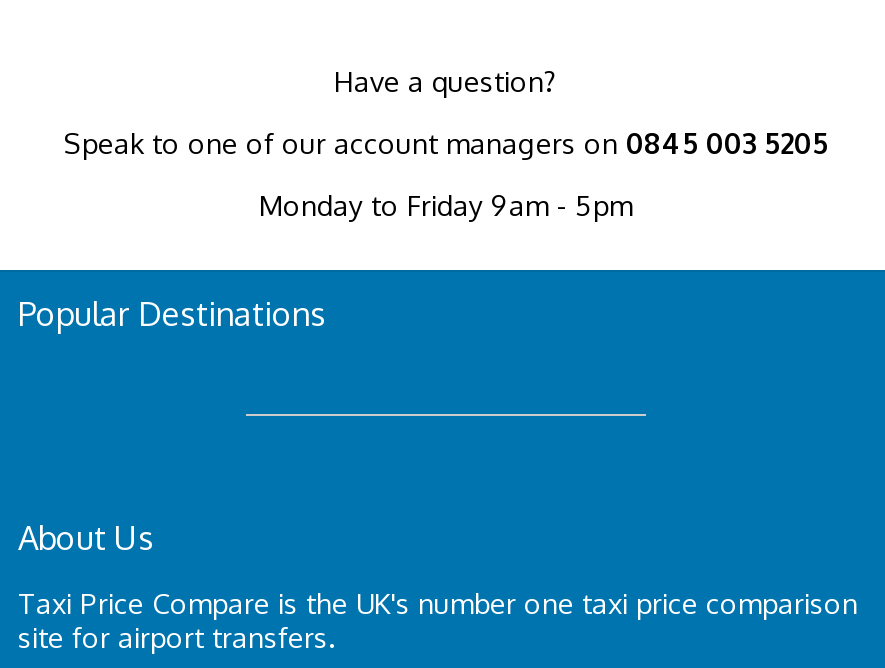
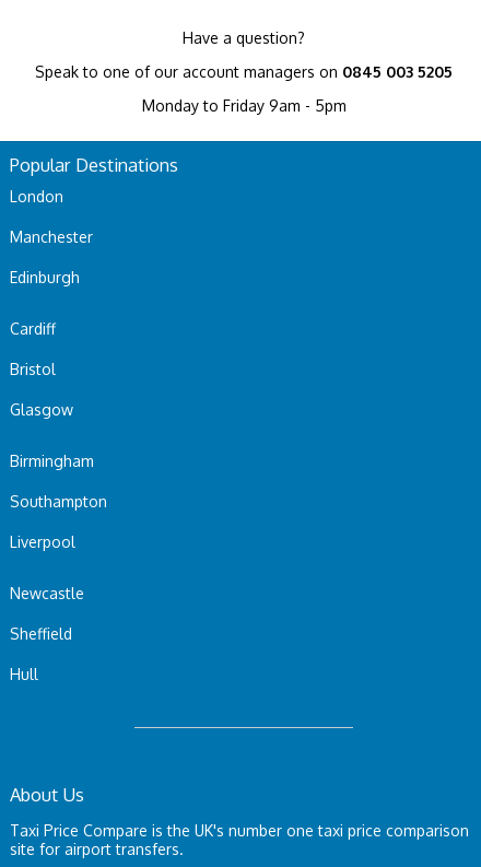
+ London
+ Manchester
+ Edinburgh
+ Cardiff
+ Bristol
+ Glasgow
+ Birmingham
+ Southampton
+ Liverpool
+ Newcastle
+ Sheffield
+ Hull
